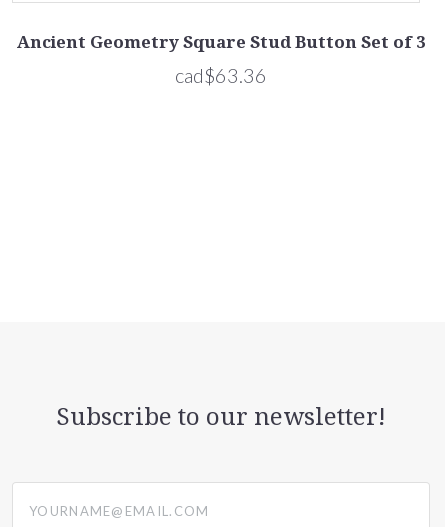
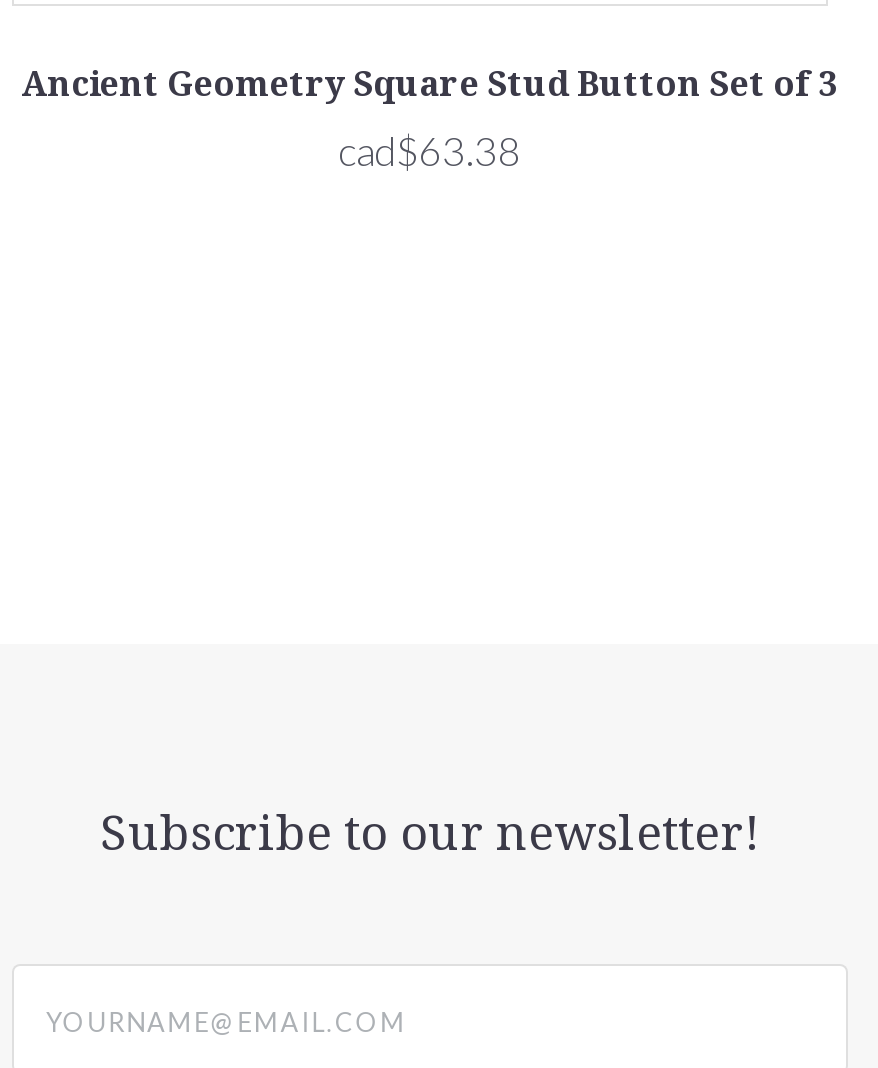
- cad$63.36
+ cad$63.38
